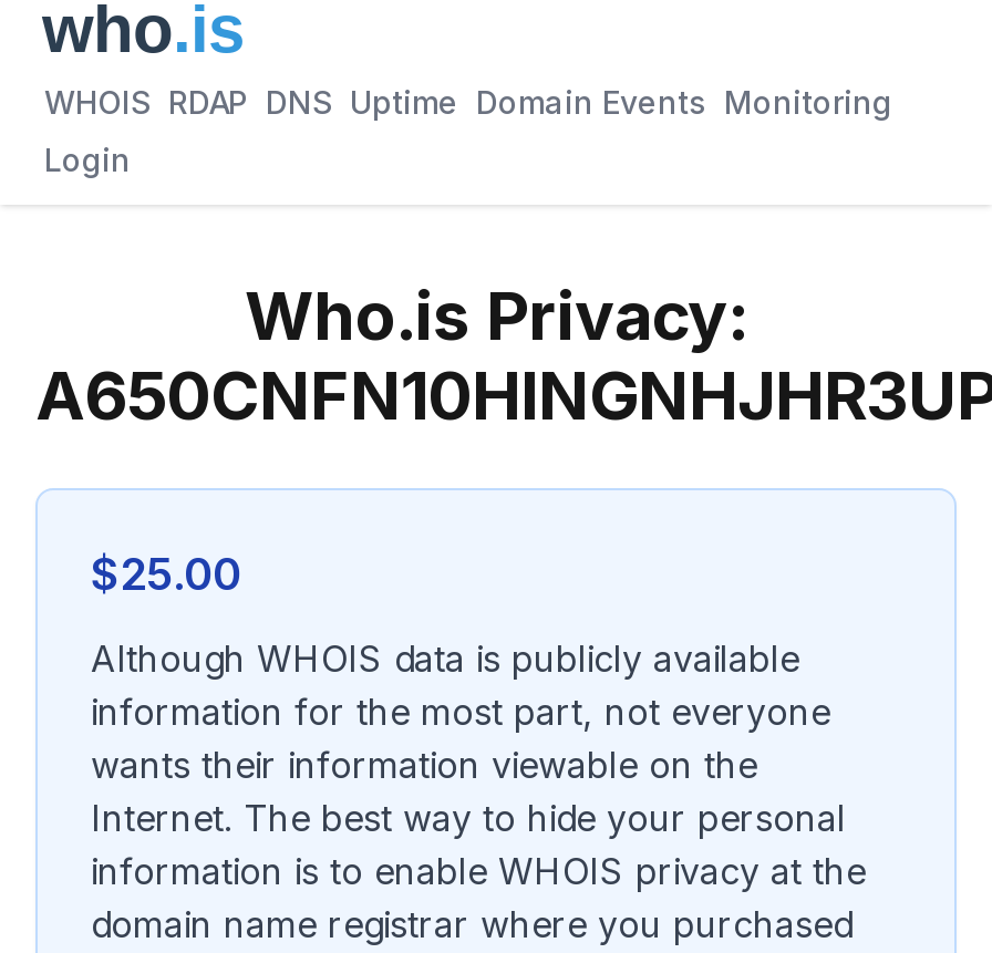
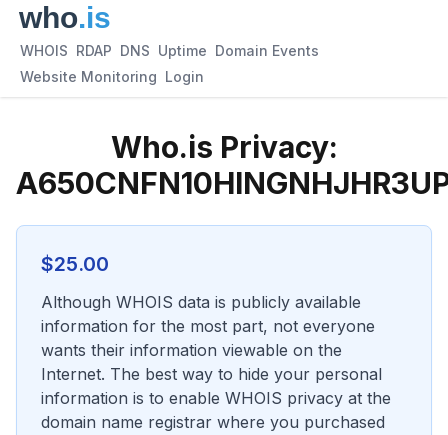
- WHOIS RDAP DNS Uptime Domain Events Monitoring
+ WHOIS RDAP DNS Uptime Domain Events

- Login
+ Website Monitoring Login
